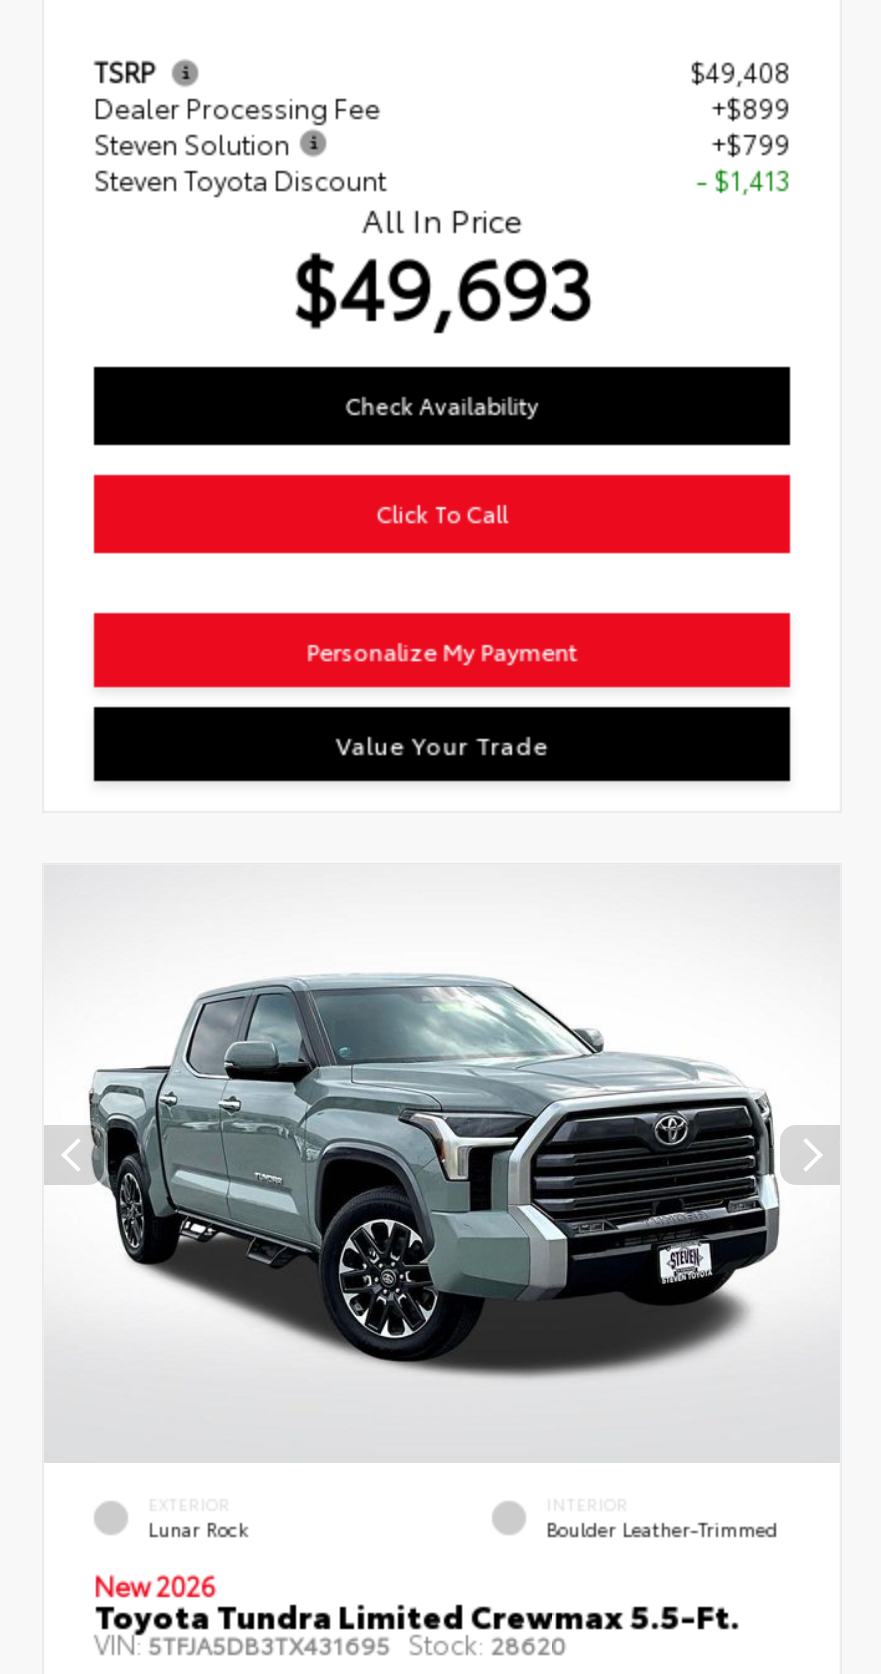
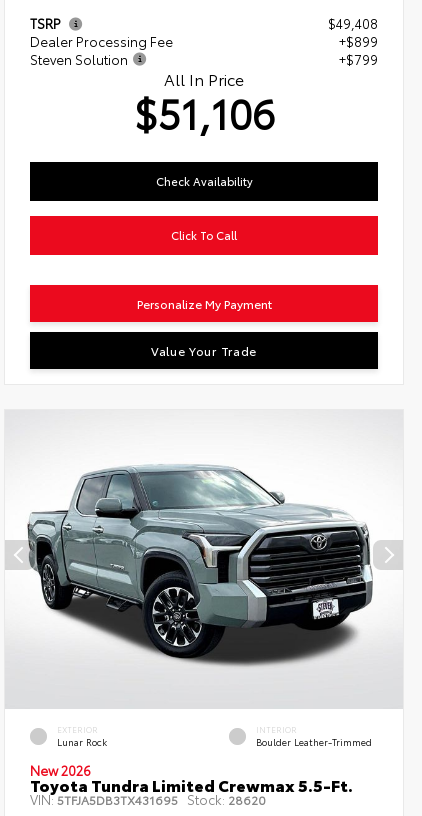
- Steven Toyota Discount
- - $1,413

- $49,693
+ $51,106
